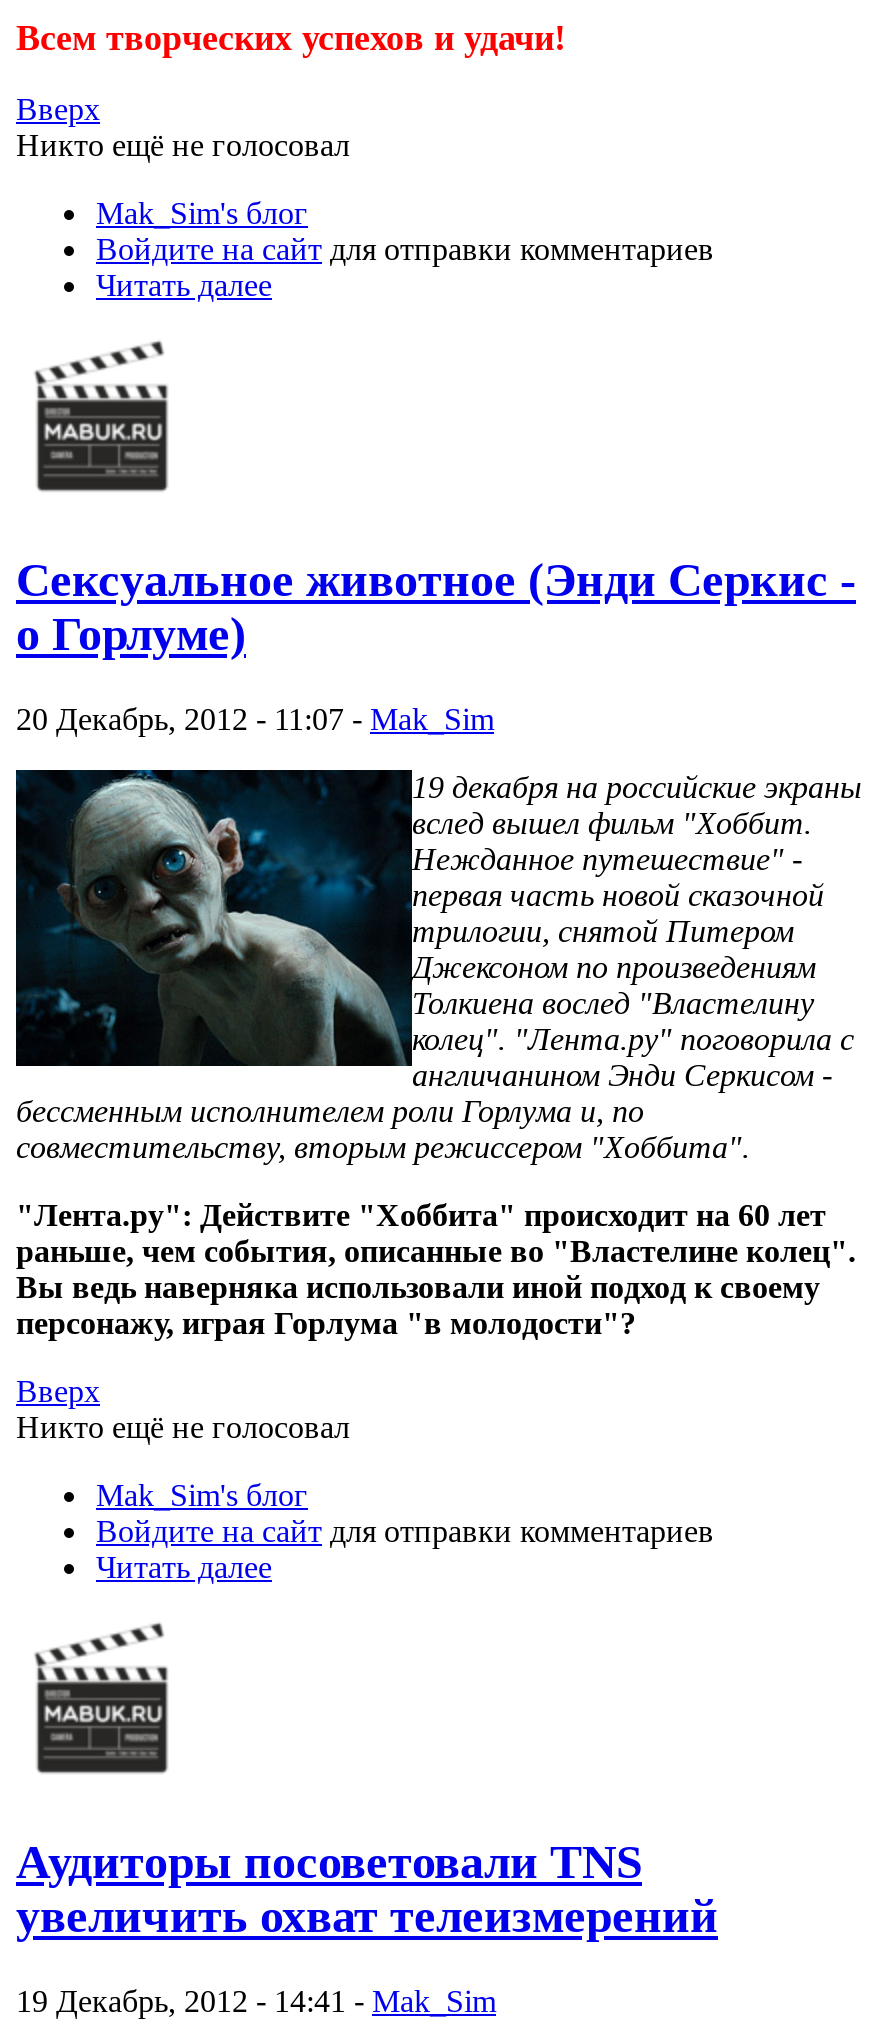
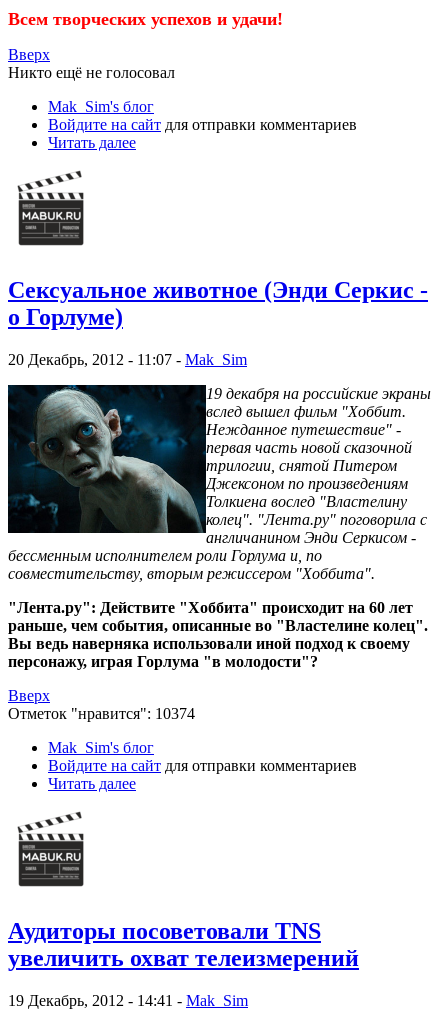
- Никто ещё не голосовал
+ Отметок "нравится": 10374
